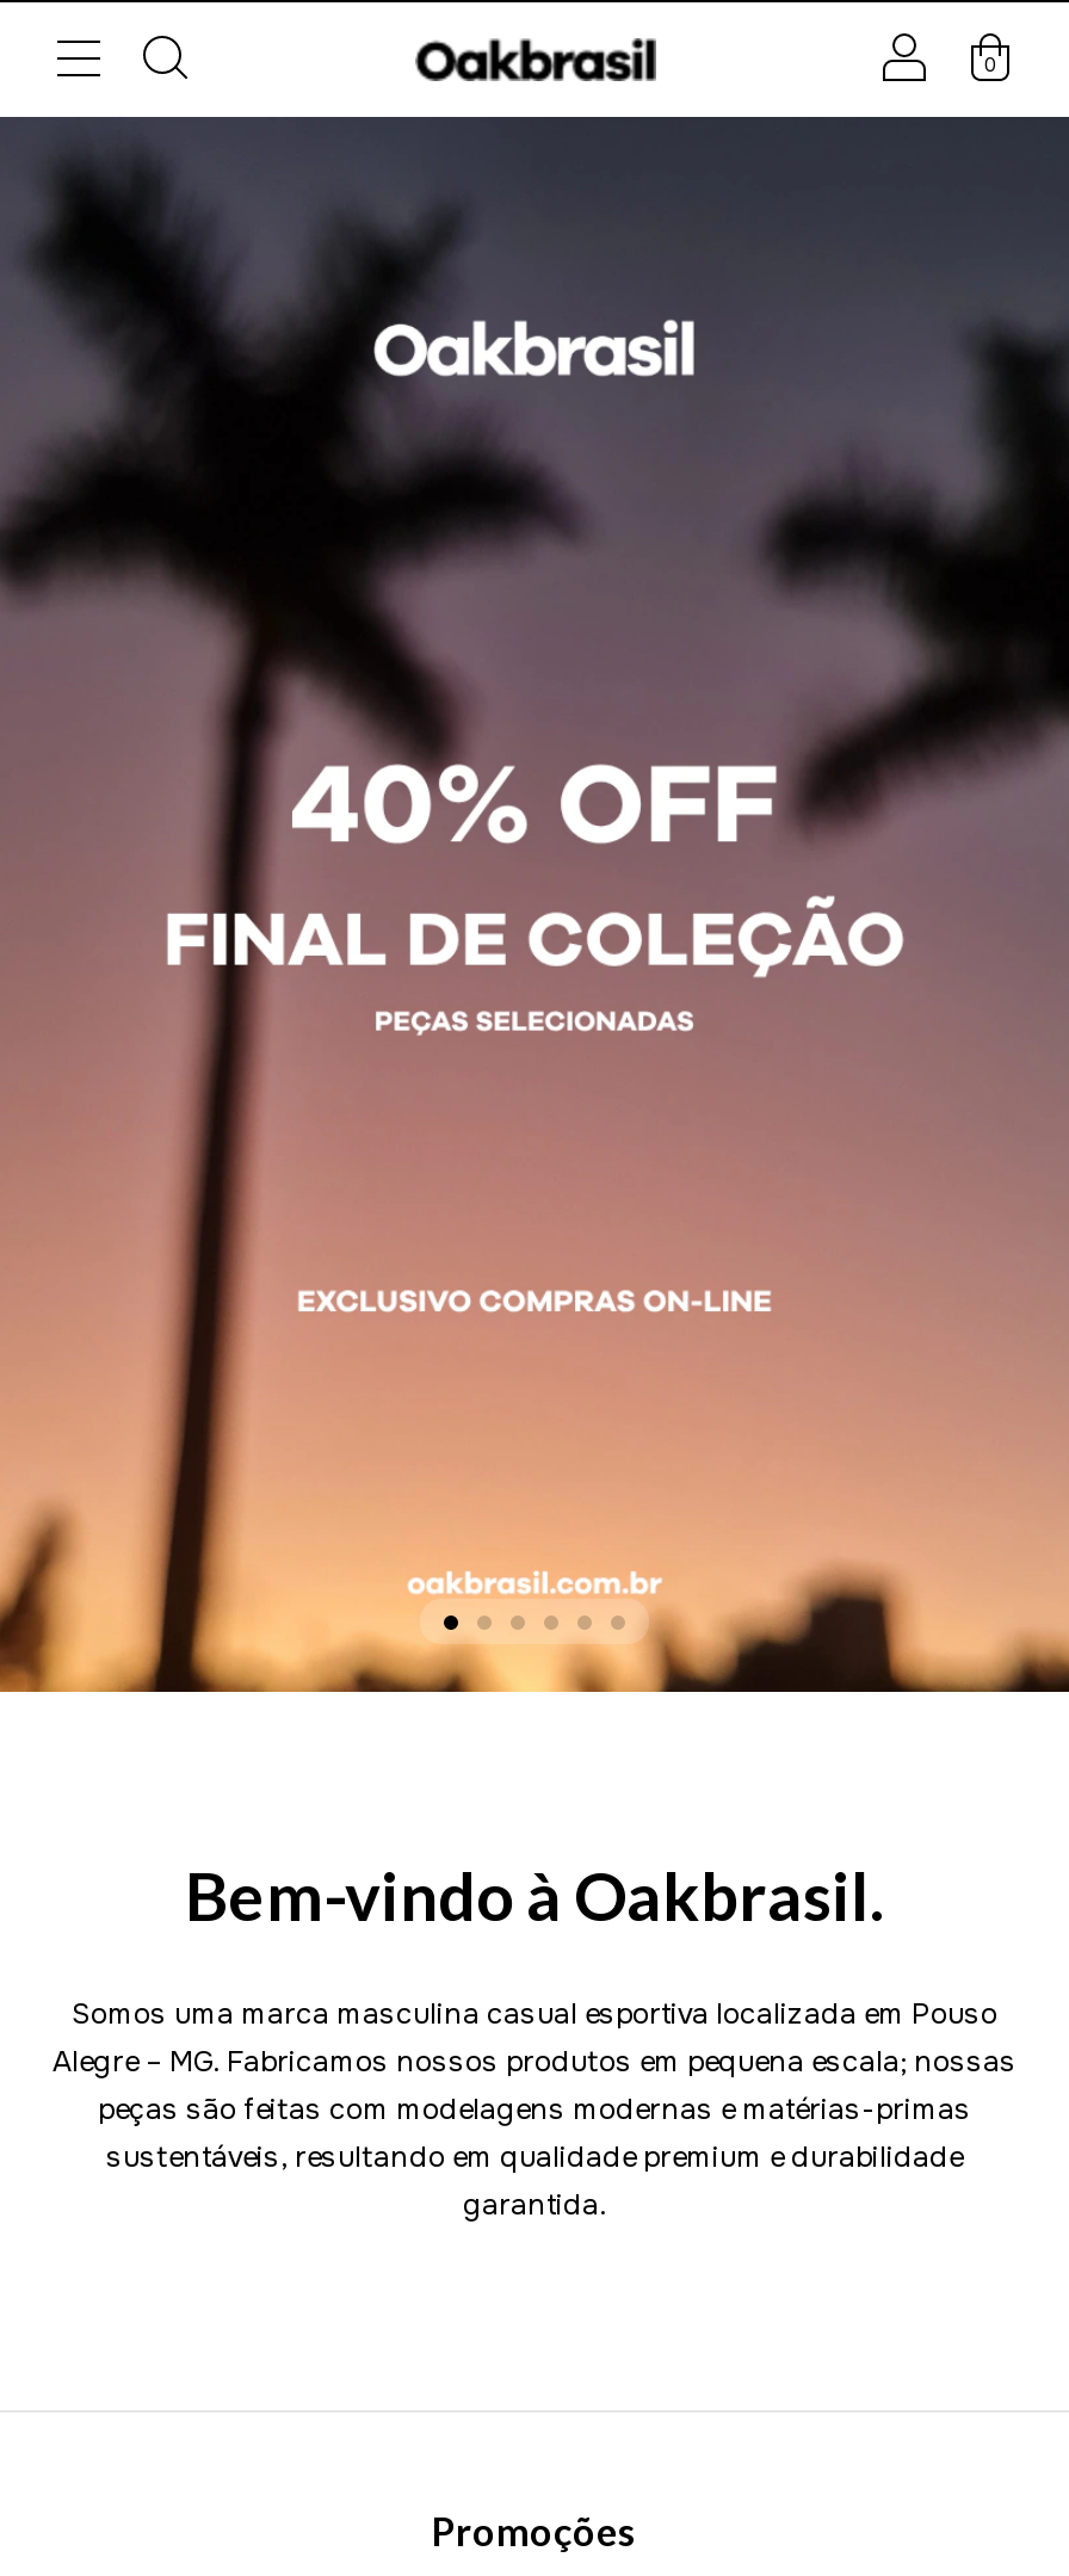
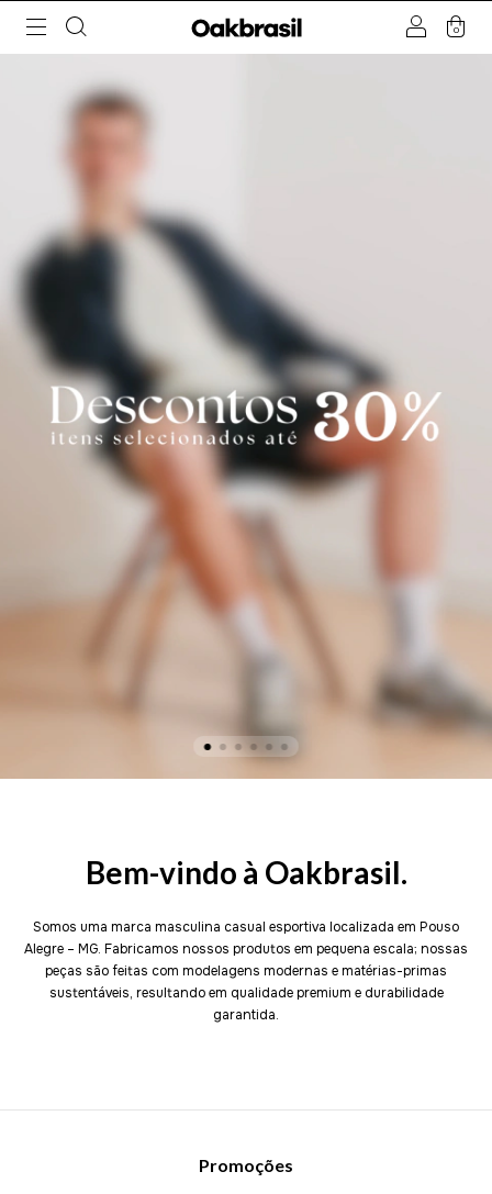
- [image]
+ [image]
